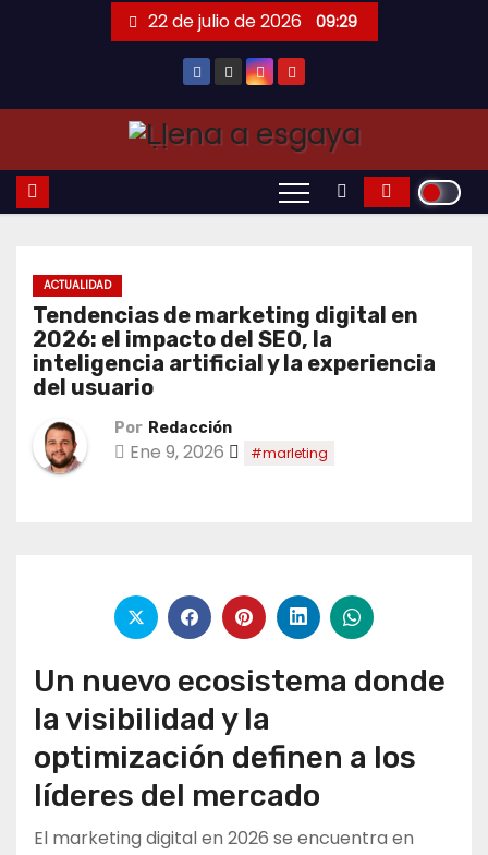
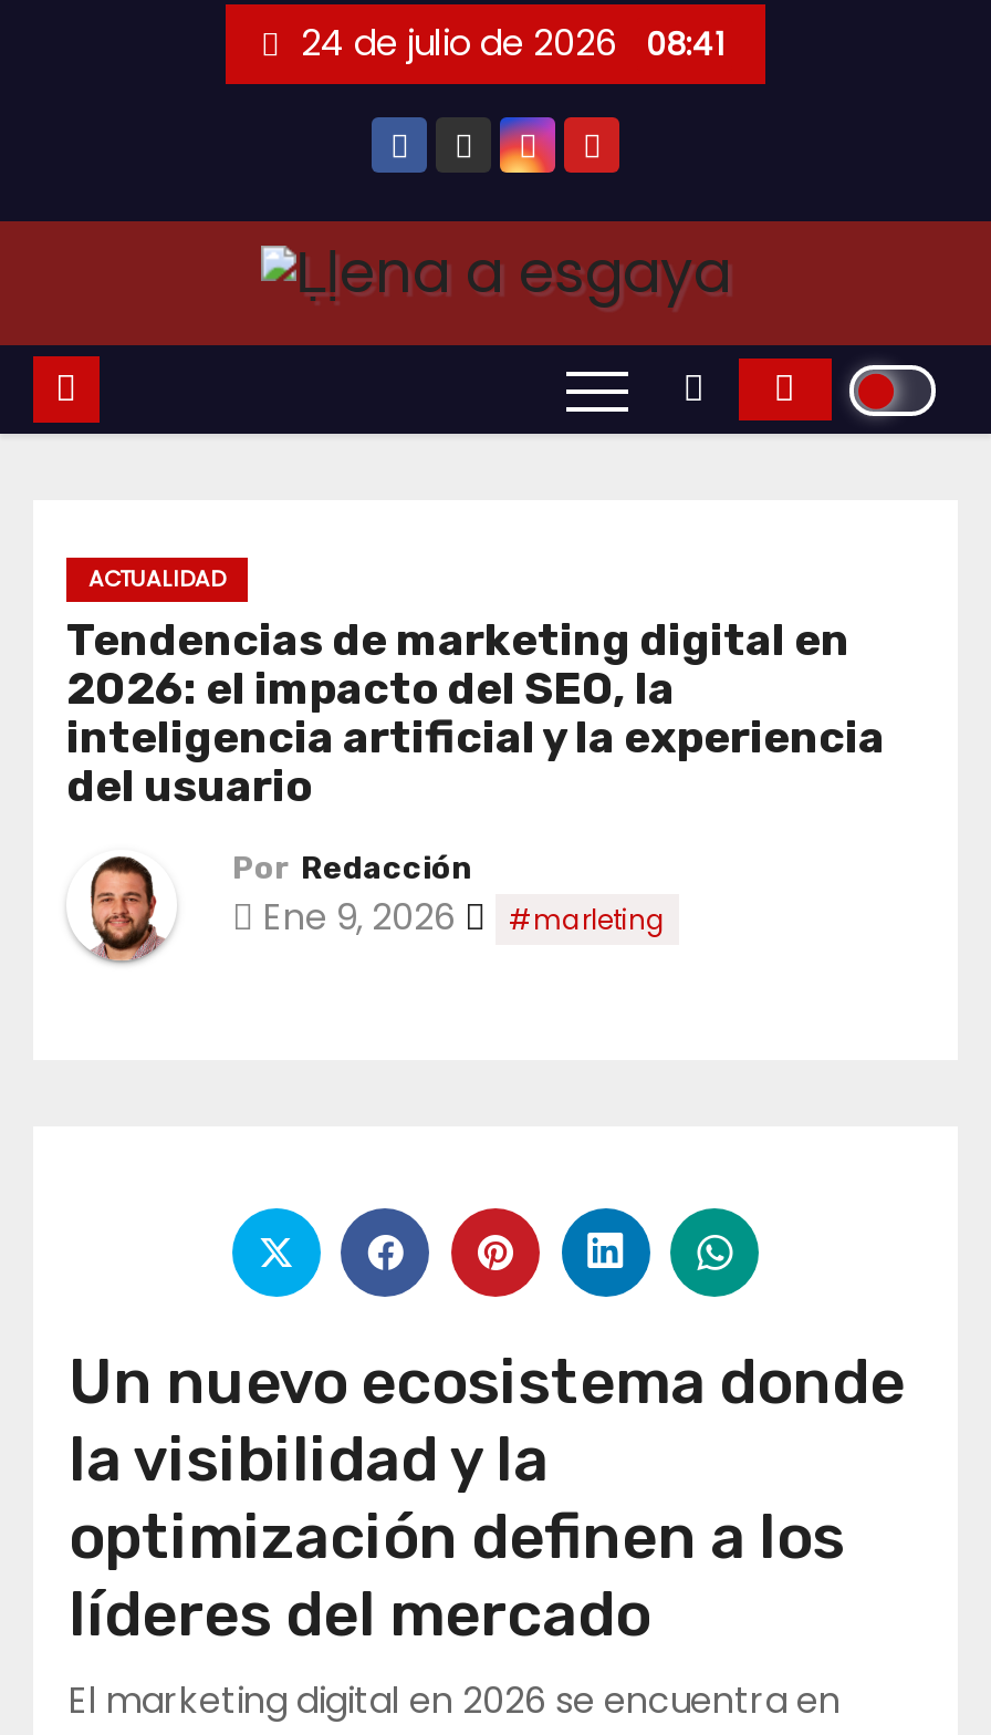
- 22 de julio de 2026 09:29
+ 24 de julio de 2026 08:41
